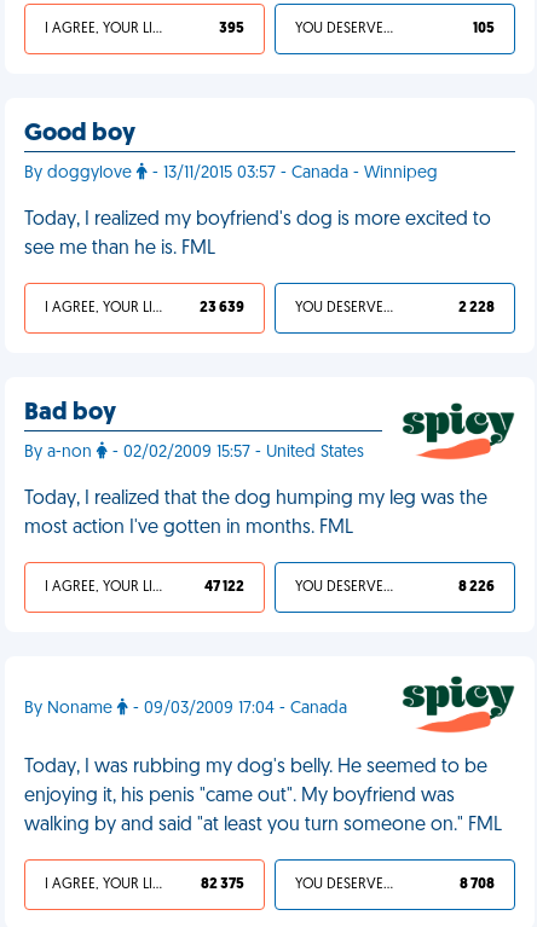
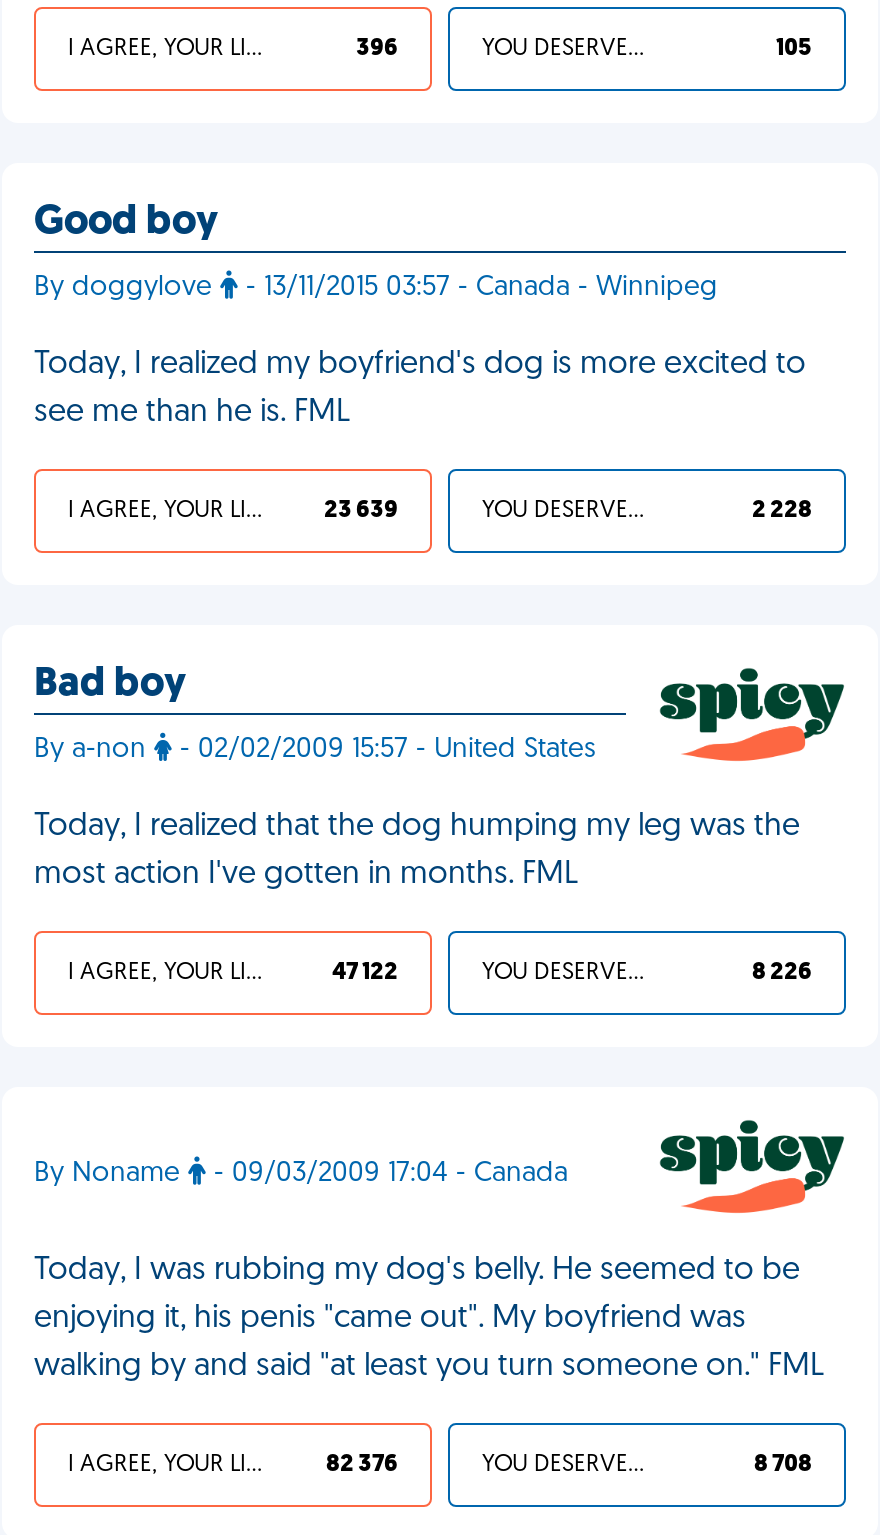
- 395
+ 396

- 82 375
+ 82 376
